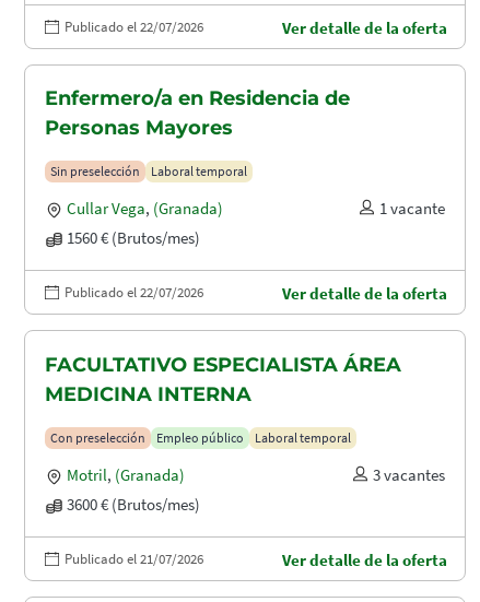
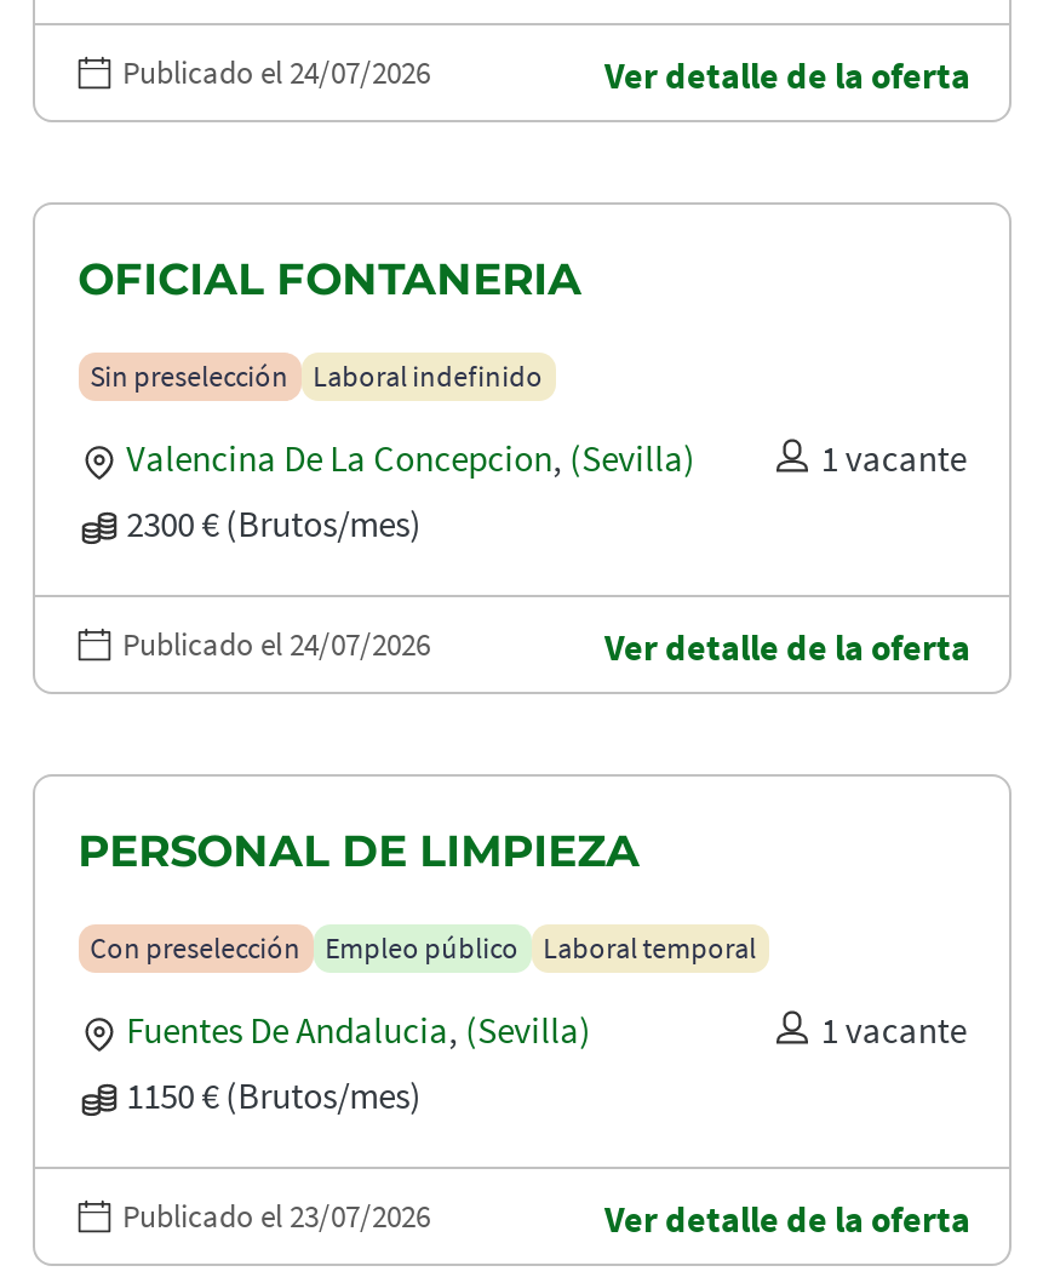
- Publicado el 22/07/2026
+ Publicado el 24/07/2026

- Enfermero/a en Residencia de
- Personas Mayores
+ OFICIAL FONTANERIA

- Laboral temporal
+ Laboral indefinido

- Cullar Vega, (Granada)
+ Valencina De La Concepcion, (Sevilla)

- 1560 € (Brutos/mes)
+ 2300 € (Brutos/mes)

- Publicado el 22/07/2026
+ Publicado el 24/07/2026

- FACULTATIVO ESPECIALISTA ÁREA
- MEDICINA INTERNA
+ PERSONAL DE LIMPIEZA

- Motril, (Granada)
- 3 vacantes
- 3600 € (Brutos/mes)
+ Fuentes De Andalucia, (Sevilla)
+ 1 vacante
+ 1150 € (Brutos/mes)

- Publicado el 21/07/2026
+ Publicado el 23/07/2026
